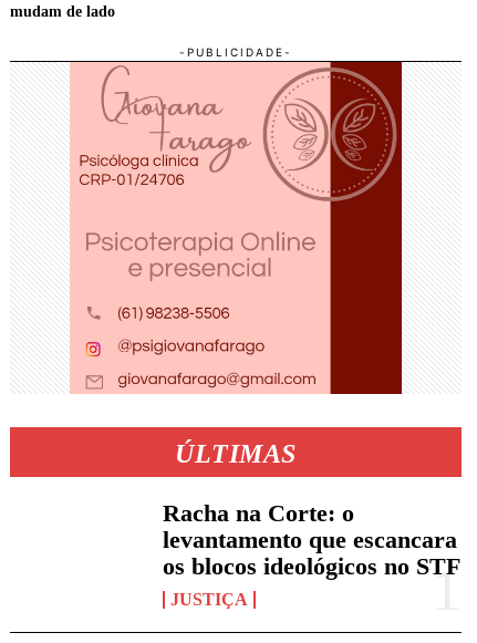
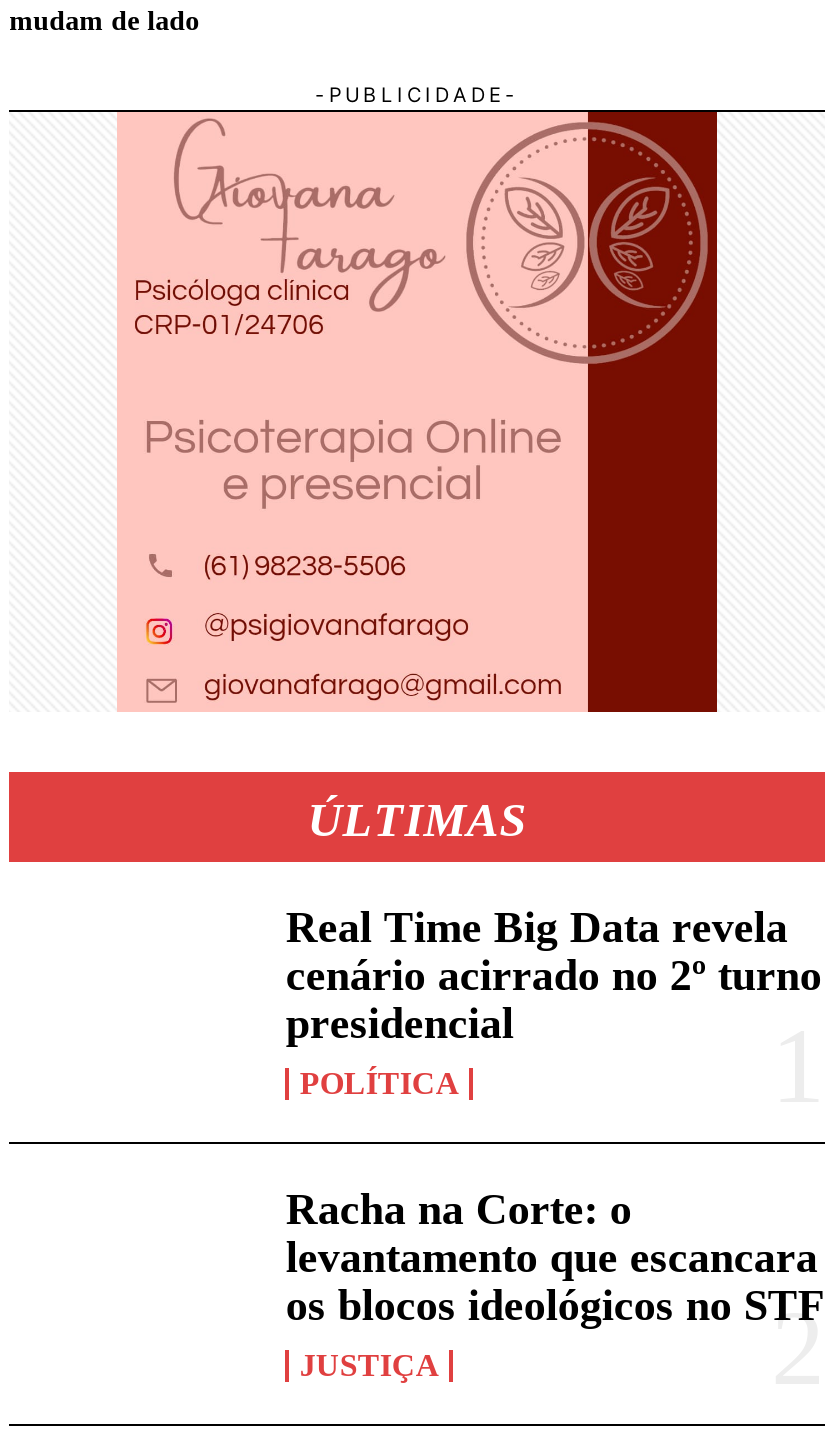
+ Real Time Big Data revela
+ cenário acirrado no 2º turno
+ presidencial
+ POLÍTICA
